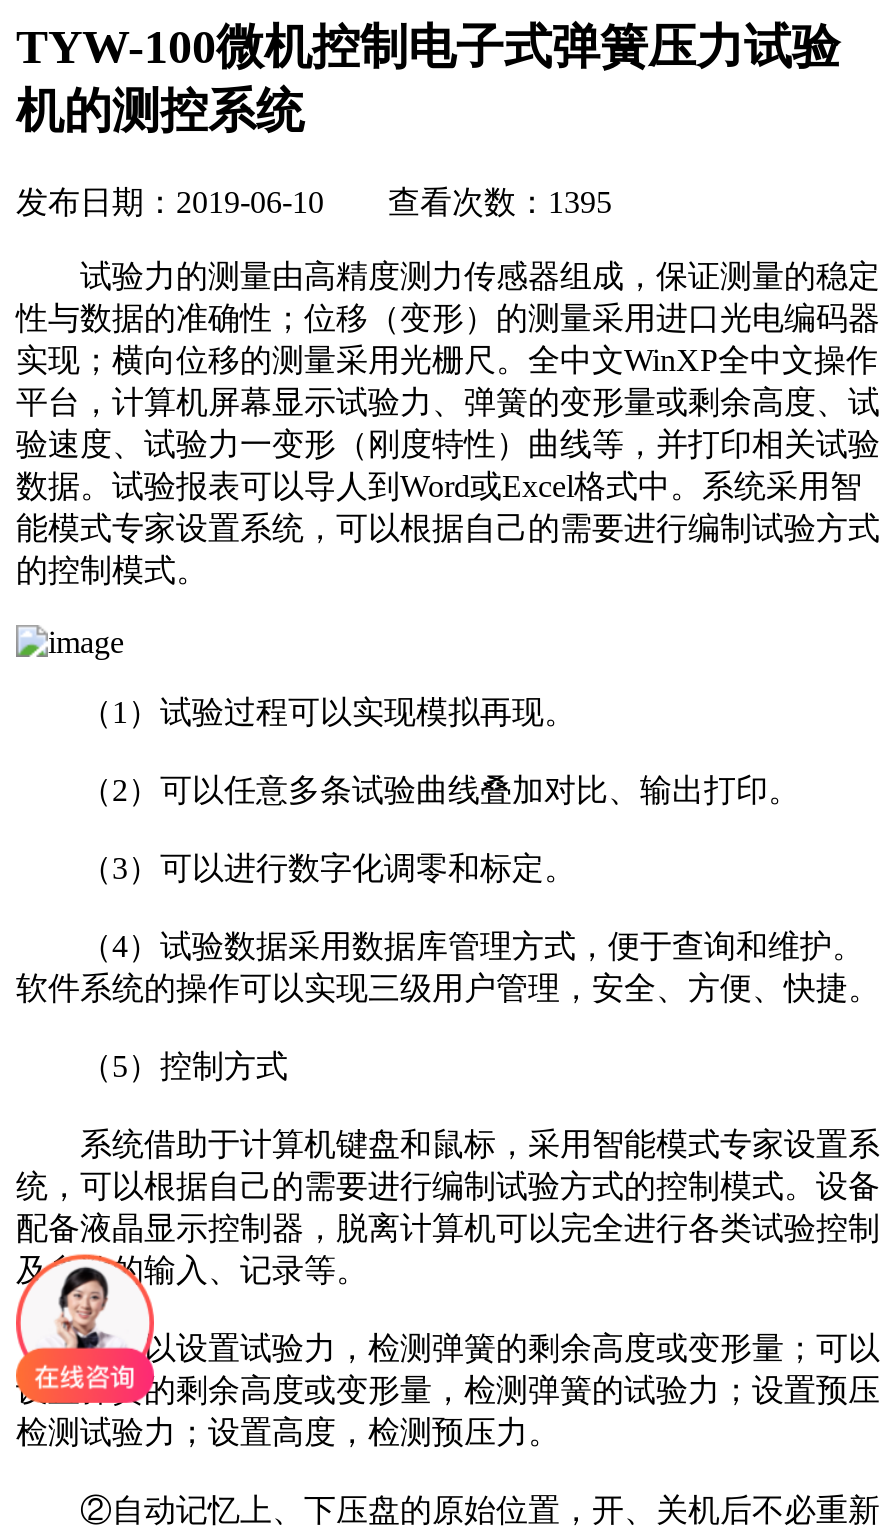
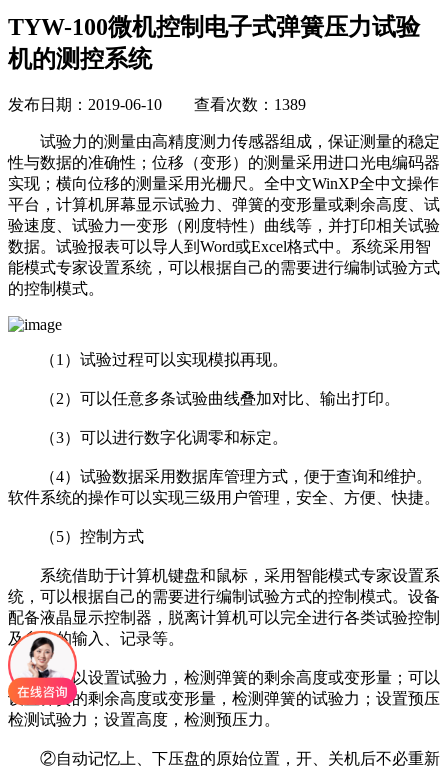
- 发布日期：2019-06-10 查看次数：1395
+ 发布日期：2019-06-10 查看次数：1389
